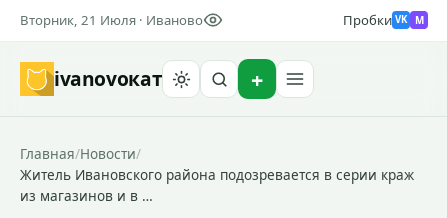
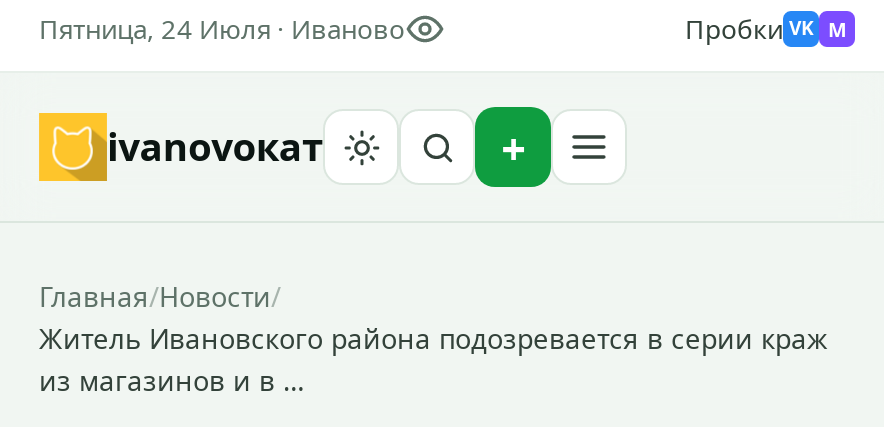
- Вторник, 21 Июля · Иваново
+ Пятница, 24 Июля · Иваново
